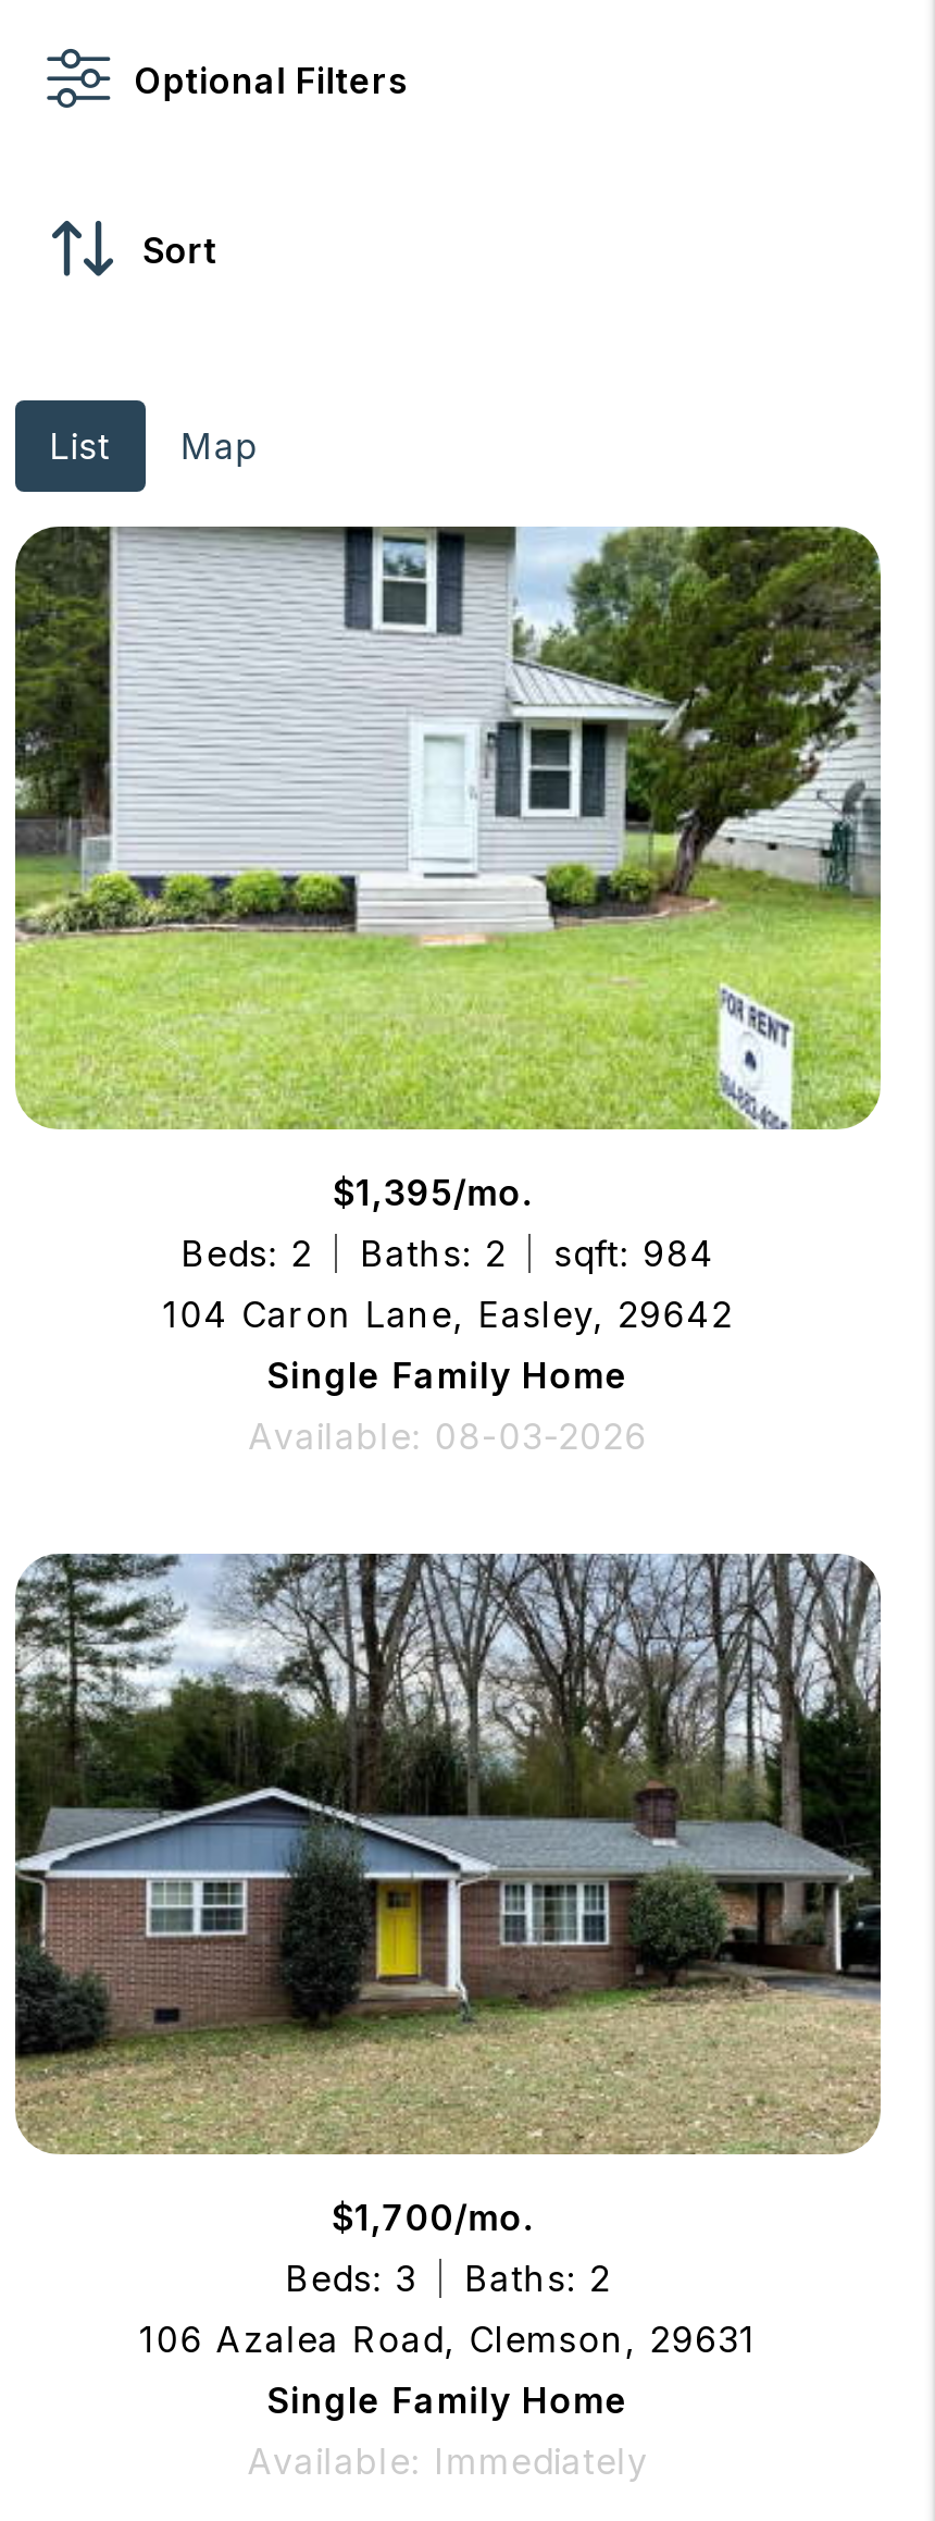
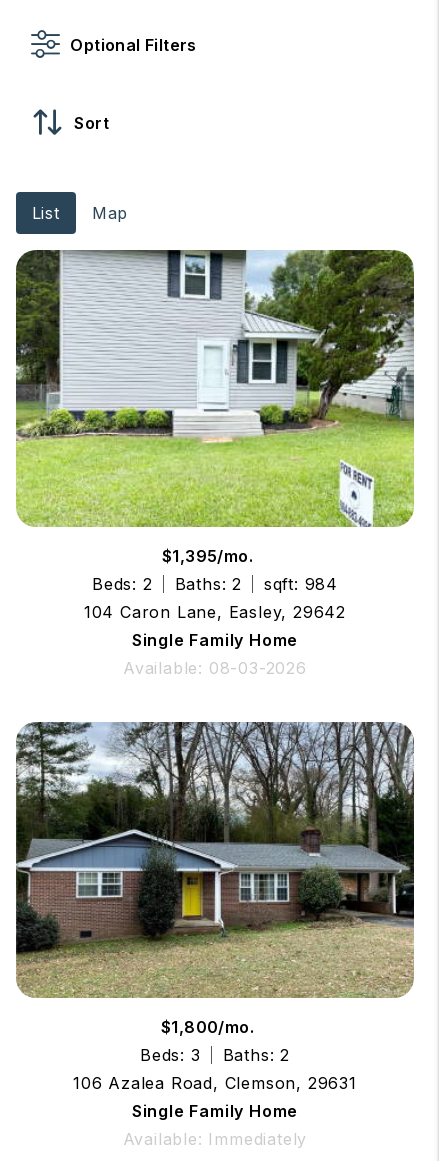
- $1,700/mo.
+ $1,800/mo.
